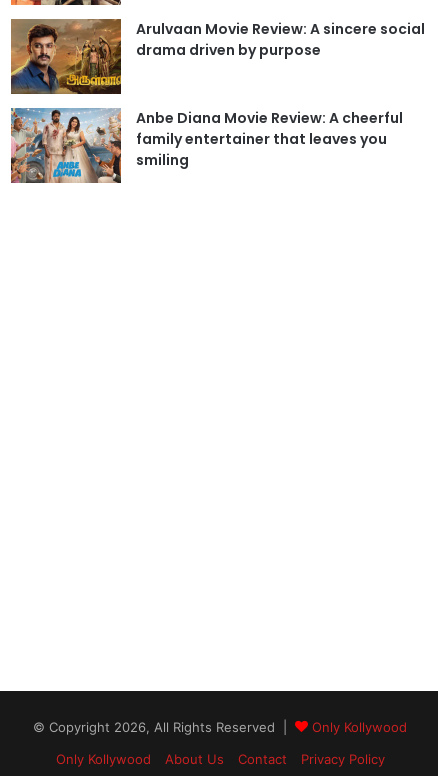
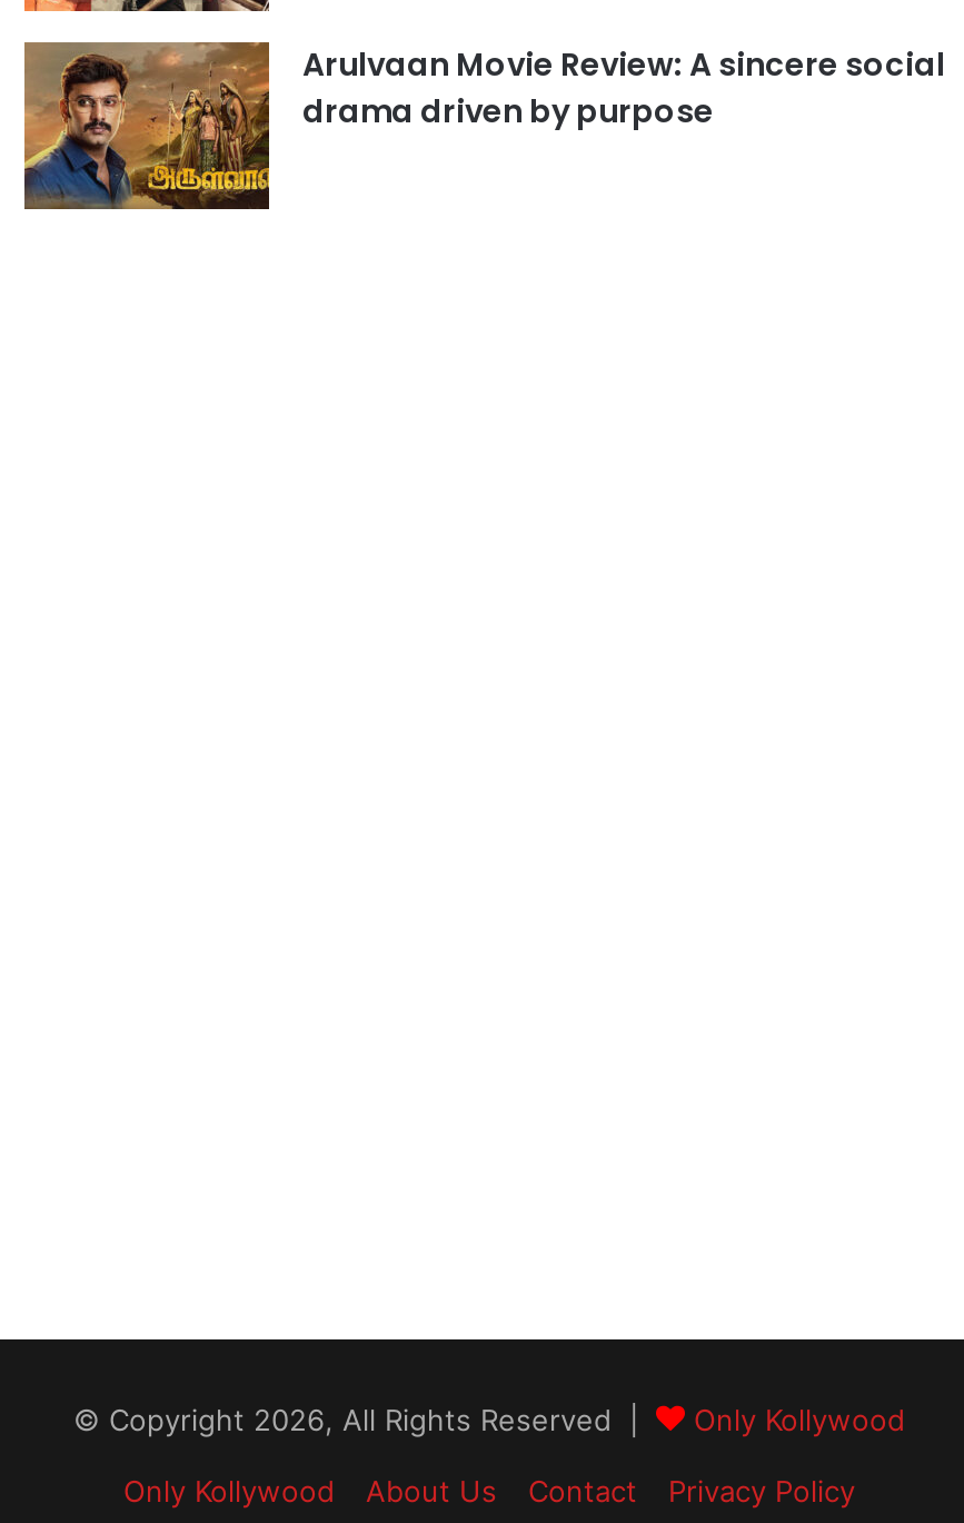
- [image]
- Anbe Diana Movie Review: A cheerful
- family entertainer that leaves you
- smiling
